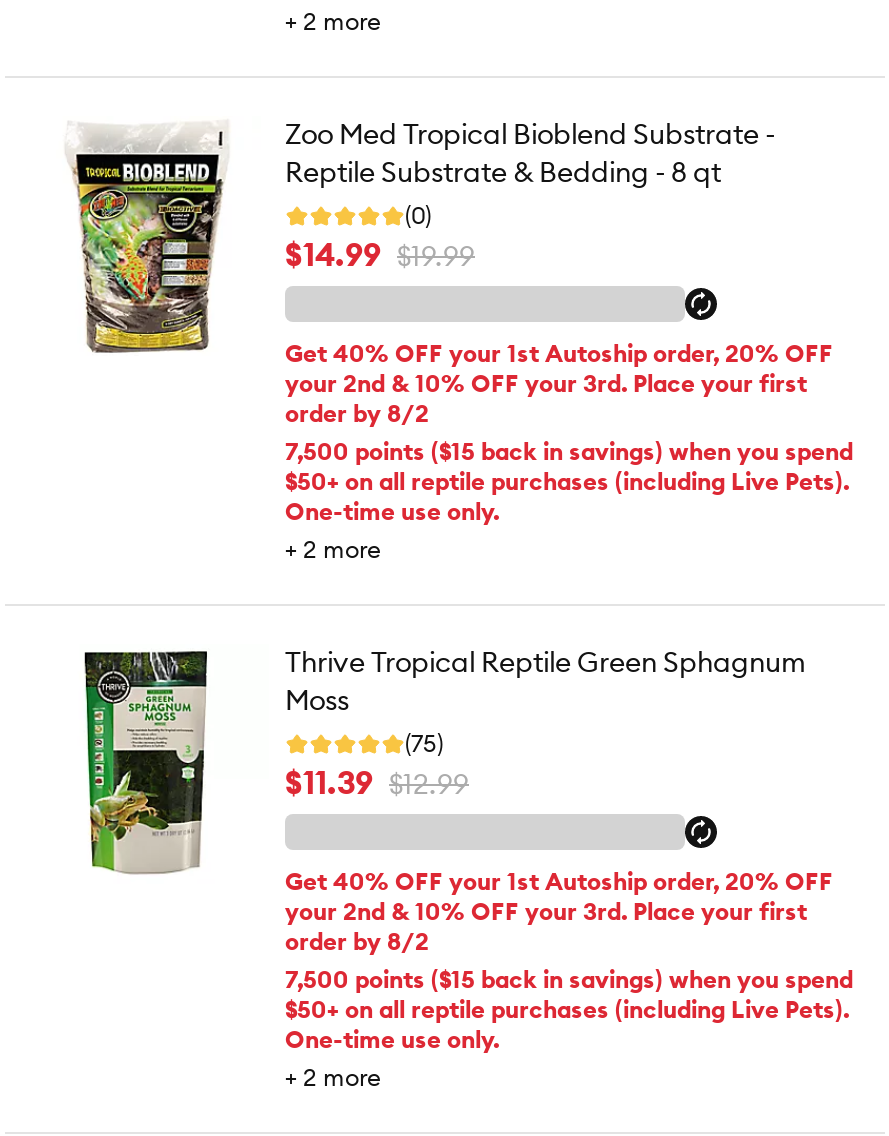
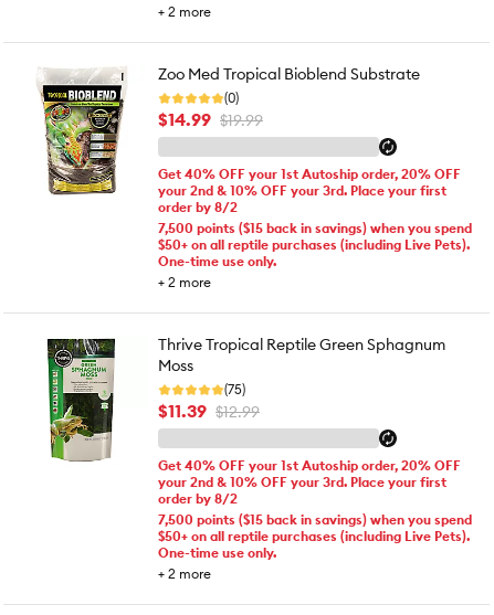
- Zoo Med Tropical Bioblend Substrate -
- Reptile Substrate & Bedding - 8 qt
+ Zoo Med Tropical Bioblend Substrate

- [image]
+ [image]
